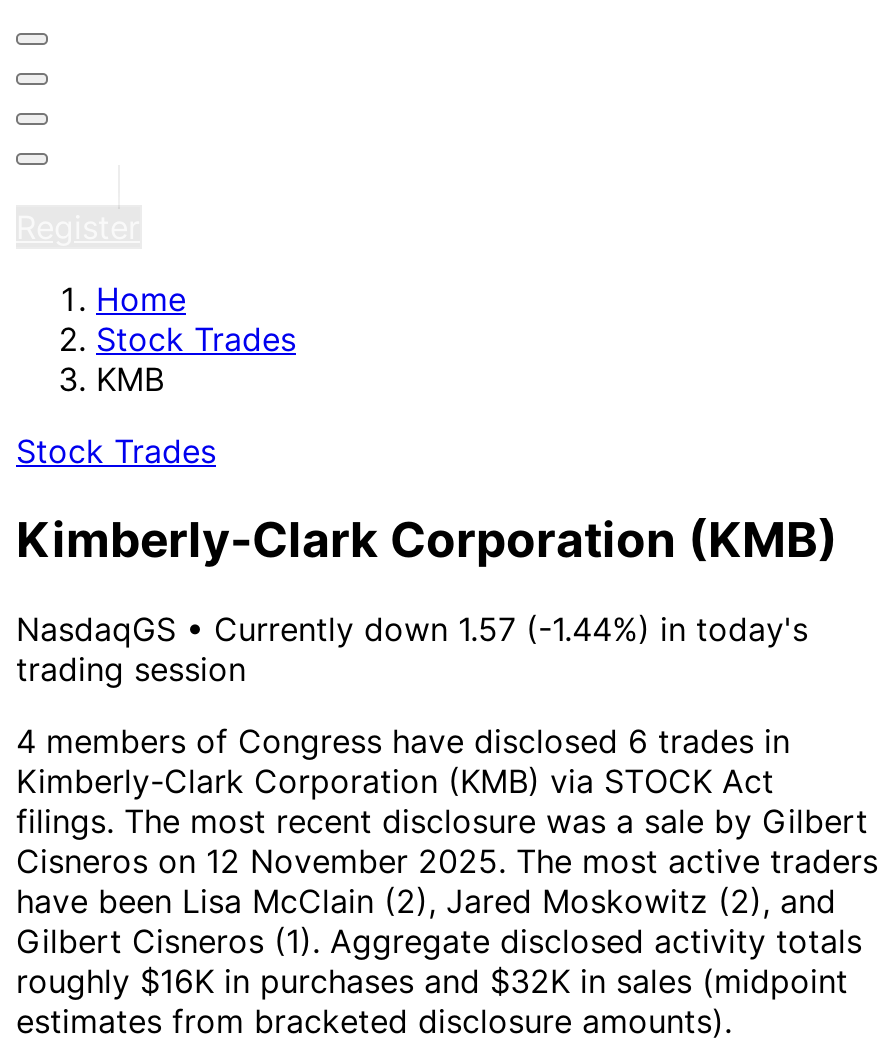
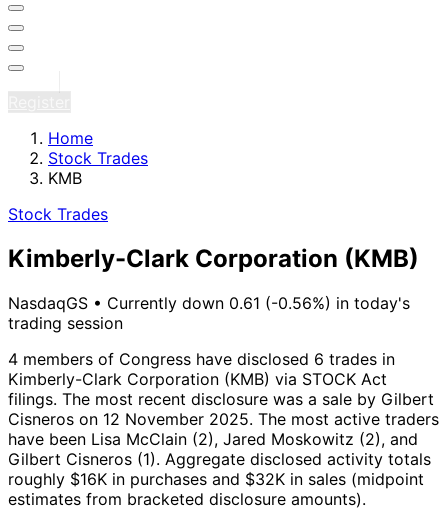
- NasdaqGS • Currently down 1.57 (-1.44%) in today's
+ NasdaqGS • Currently down 0.61 (-0.56%) in today's
